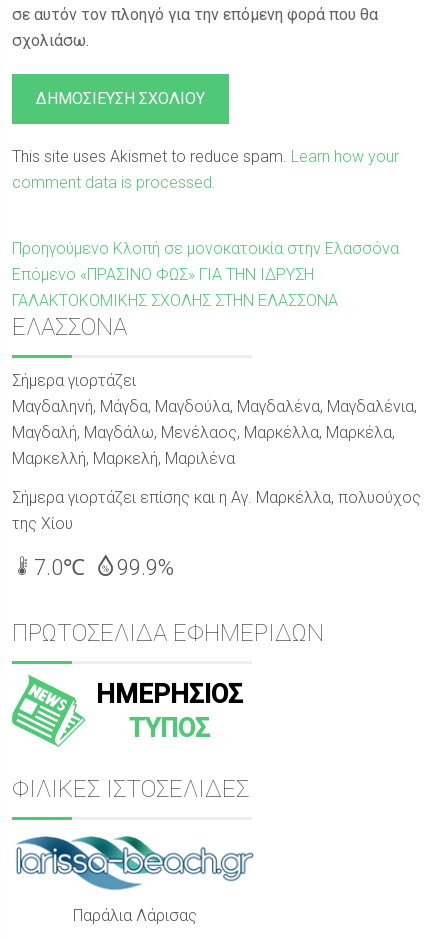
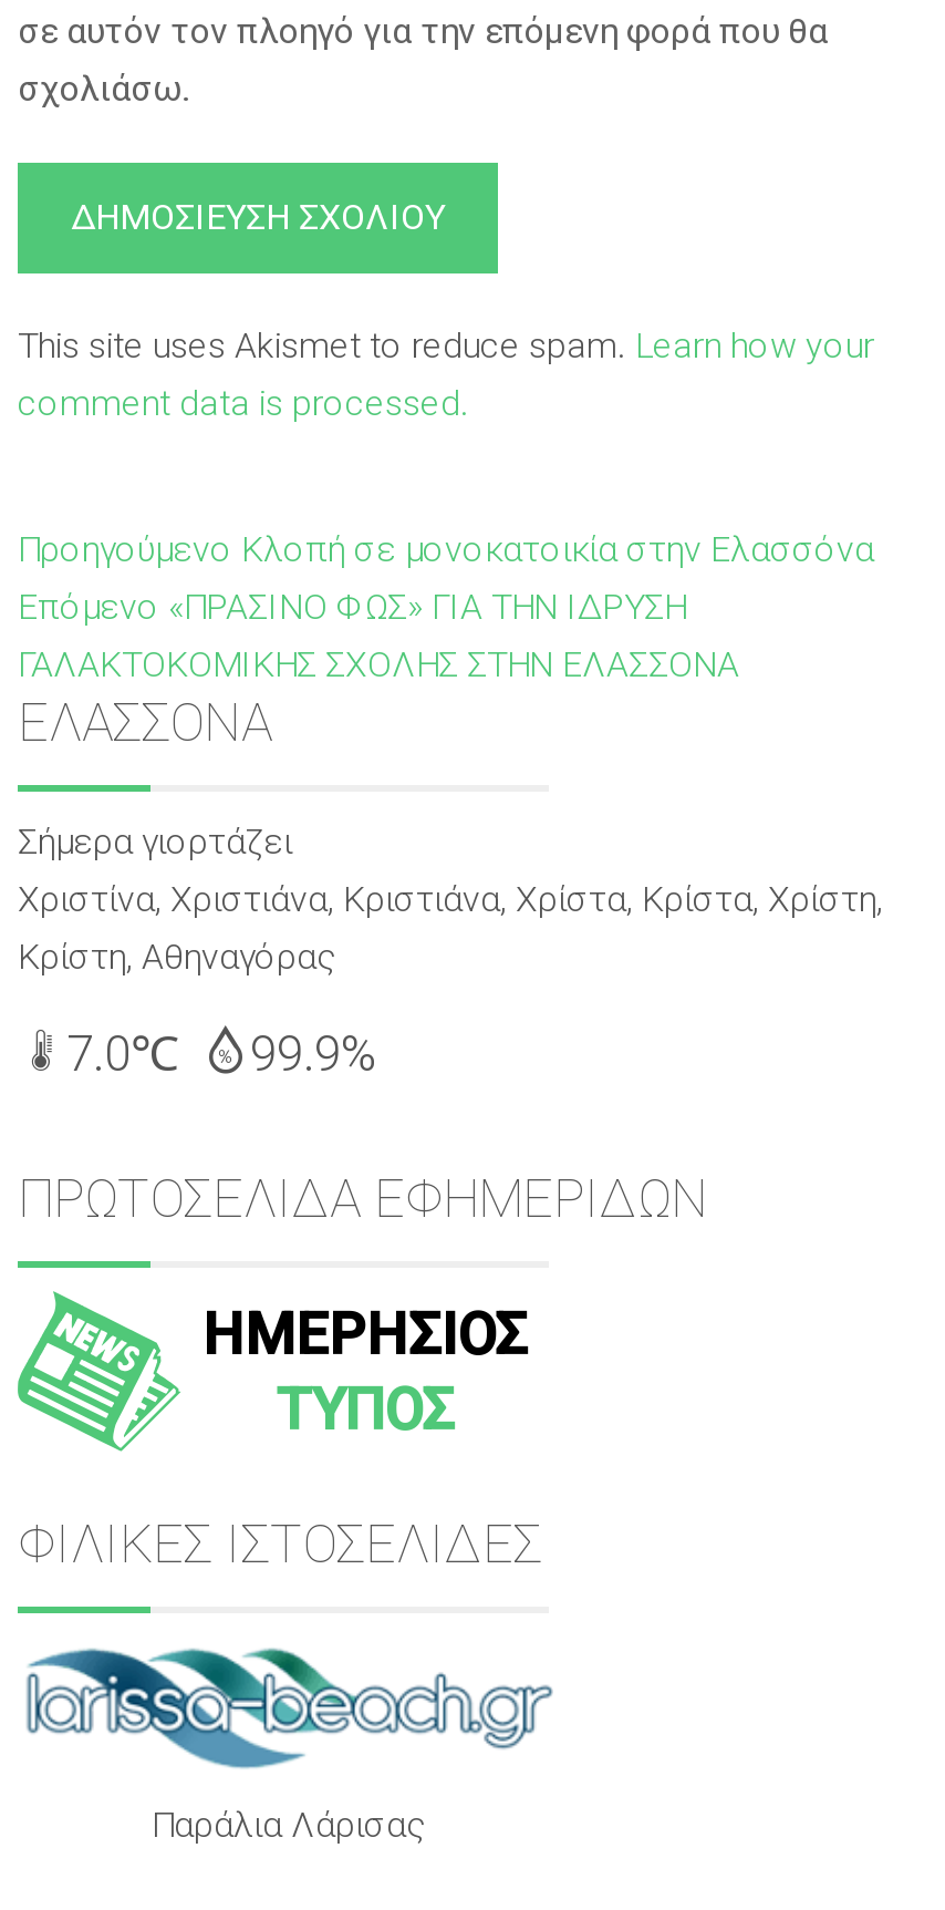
- Μαγδαληνή, Μάγδα, Μαγδούλα, Μαγδαλένα, Μαγδαλένια,
- Μαγδαλή, Μαγδάλω, Μενέλαος, Μαρκέλλα, Μαρκέλα,
- Μαρκελλή, Μαρκελή, Μαριλένα
- Σήμερα γιορτάζει επίσης και η Αγ. Μαρκέλλα, πολυούχος
- της Χίου
+ Χριστίνα, Χριστιάνα, Κριστιάνα, Χρίστα, Κρίστα, Χρίστη,
+ Κρίστη, Αθηναγόρας
